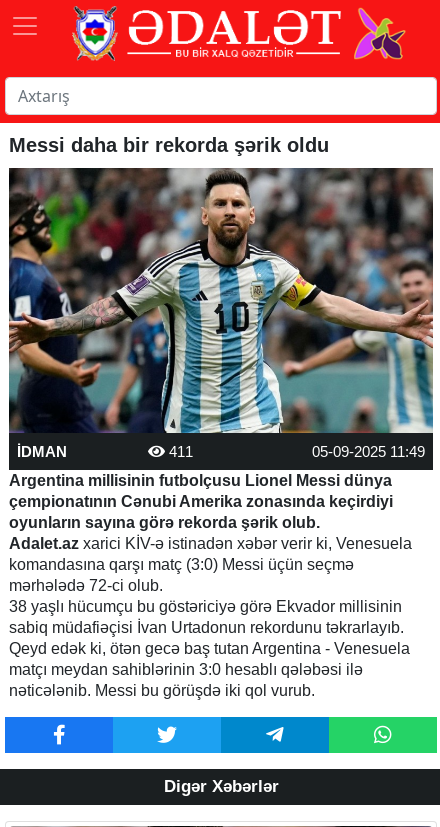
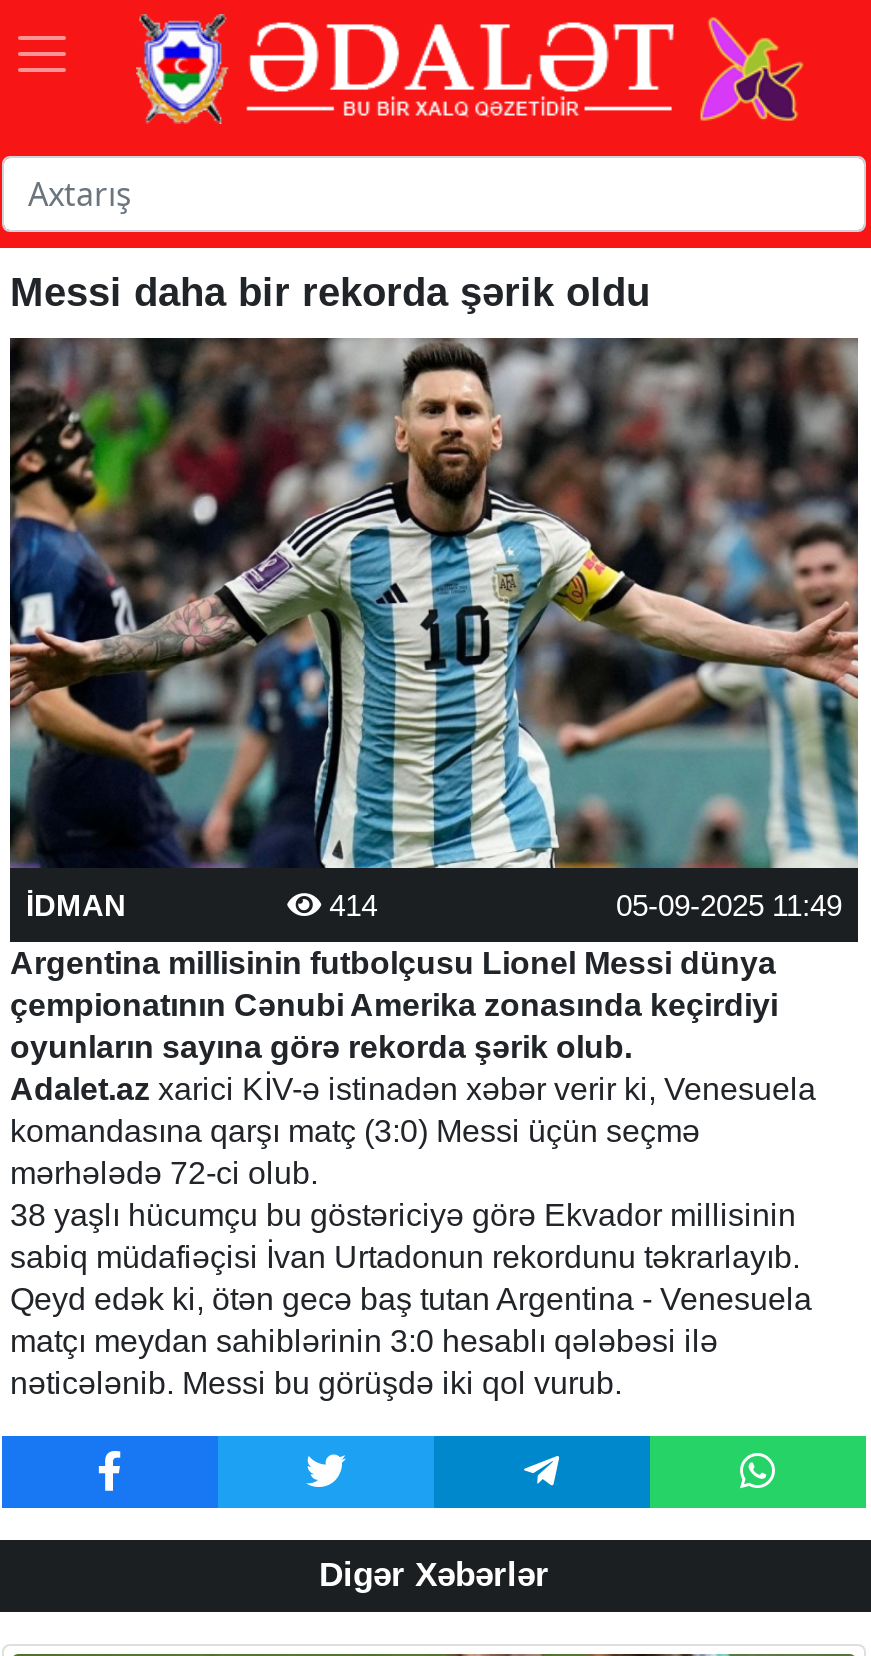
- 411
+ 414
